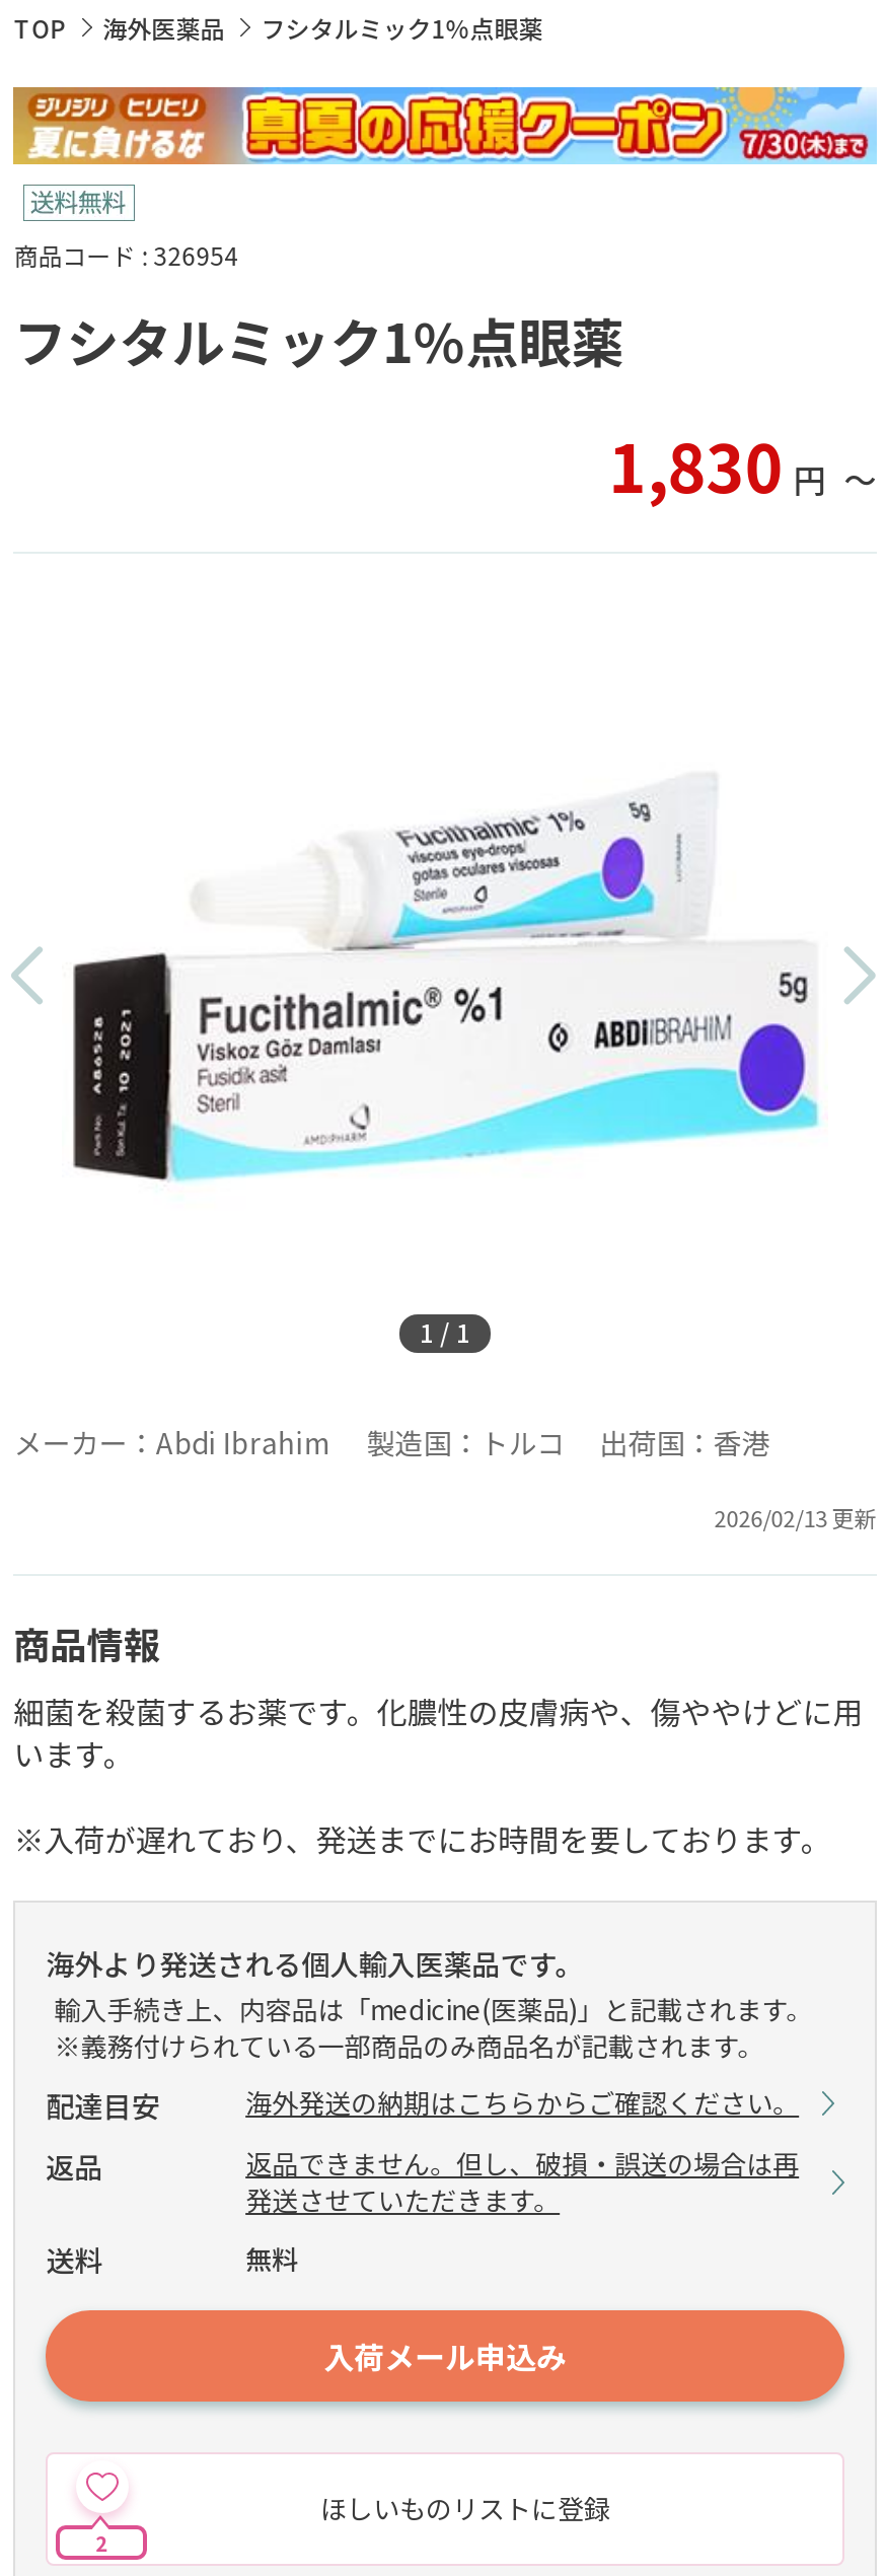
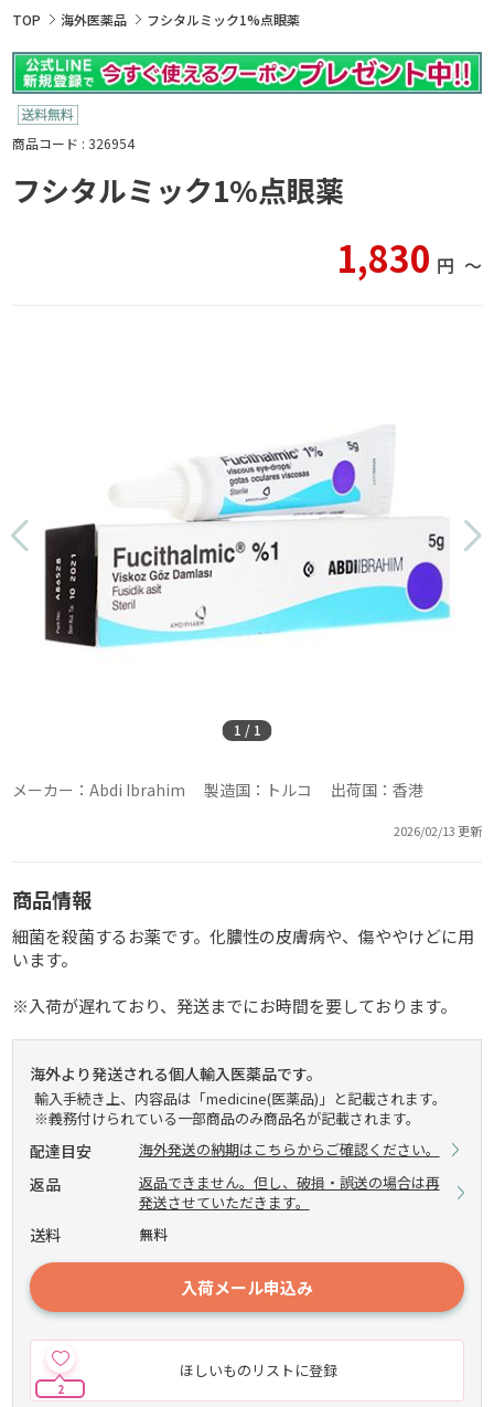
- [image]
+ [image]
